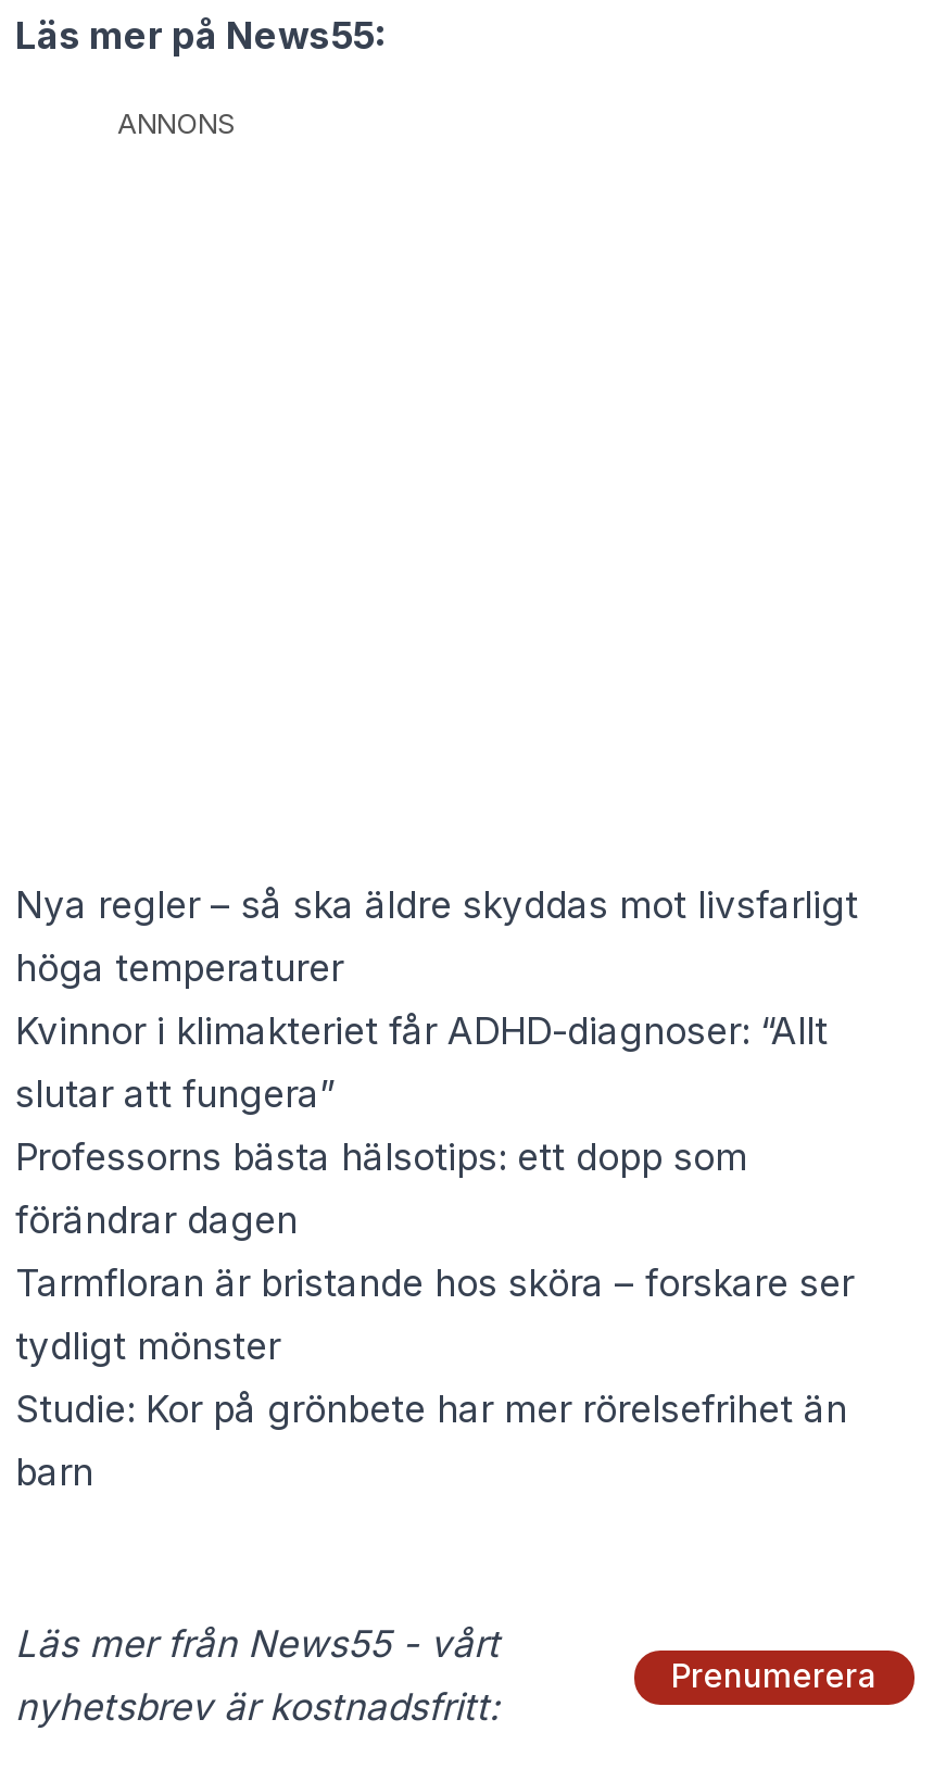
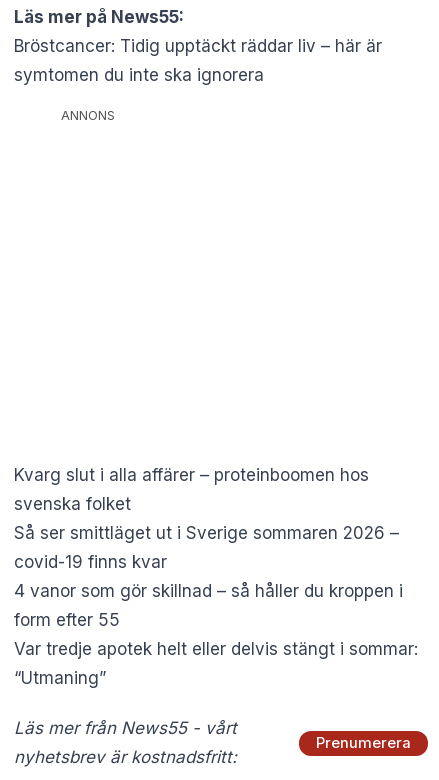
+ Bröstcancer: Tidig upptäckt räddar liv – här är
+ symtomen du inte ska ignorera

moved down: ANNONS

- Nya regler – så ska äldre skyddas mot livsfarligt
- höga temperaturer
- Kvinnor i klimakteriet får ADHD-diagnoser: “Allt
- slutar att fungera”
- Professorns bästa hälsotips: ett dopp som
- förändrar dagen
- Tarmfloran är bristande hos sköra – forskare ser
- tydligt mönster
- Studie: Kor på grönbete har mer rörelsefrihet än
- barn
+ Kvarg slut i alla affärer – proteinboomen hos
+ svenska folket
+ Så ser smittläget ut i Sverige sommaren 2026 –
+ covid-19 finns kvar
+ 4 vanor som gör skillnad – så håller du kroppen i
+ form efter 55
+ Var tredje apotek helt eller delvis stängt i sommar:
+ “Utmaning”
